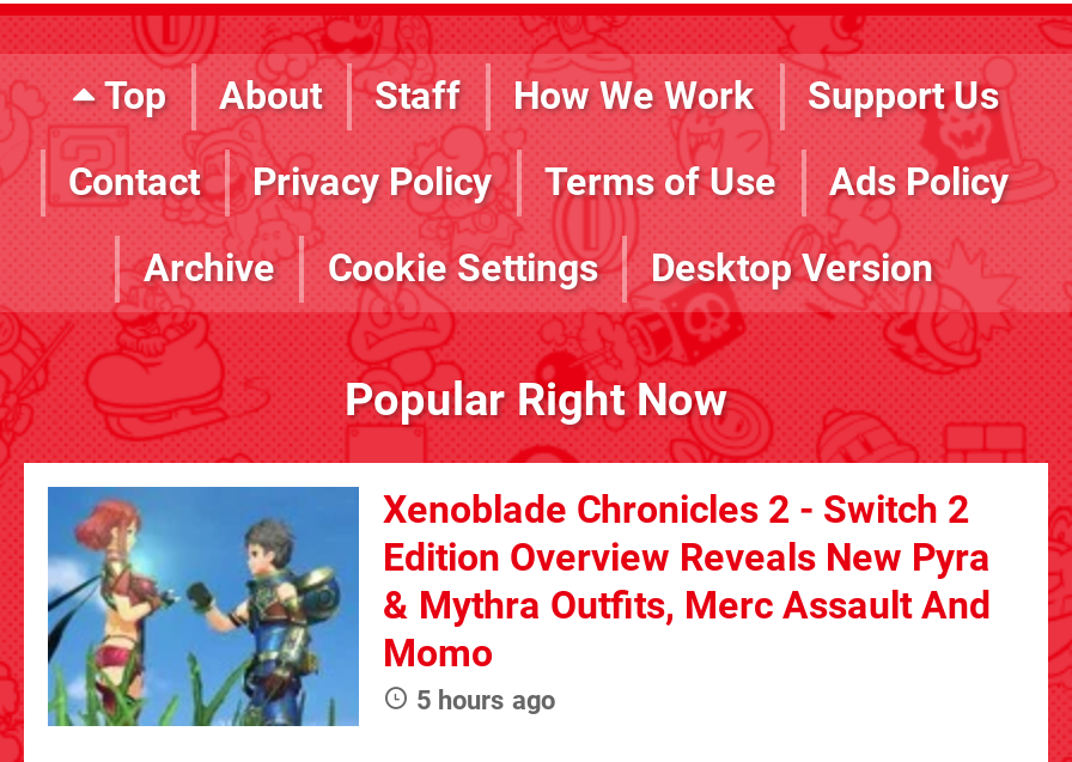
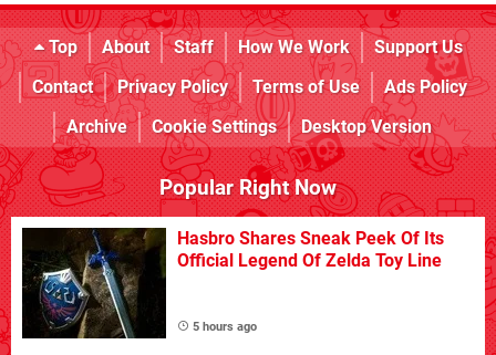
- [image]
- Xenoblade Chronicles 2 - Switch 2
- Edition Overview Reveals New Pyra
- & Mythra Outfits, Merc Assault And
- Momo
+ [image]
+ Hasbro Shares Sneak Peek Of Its
+ Official Legend Of Zelda Toy Line
